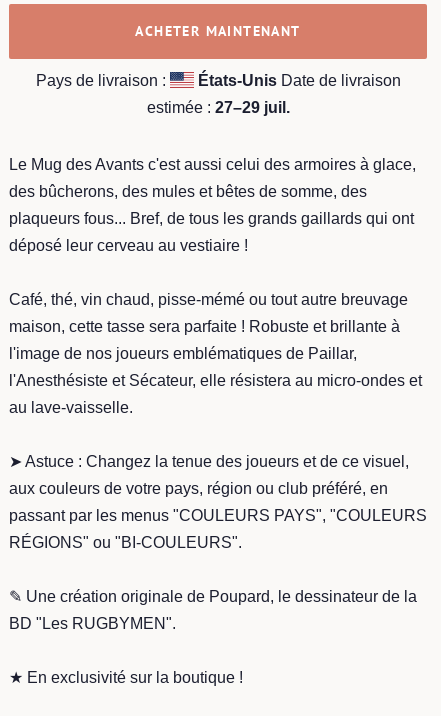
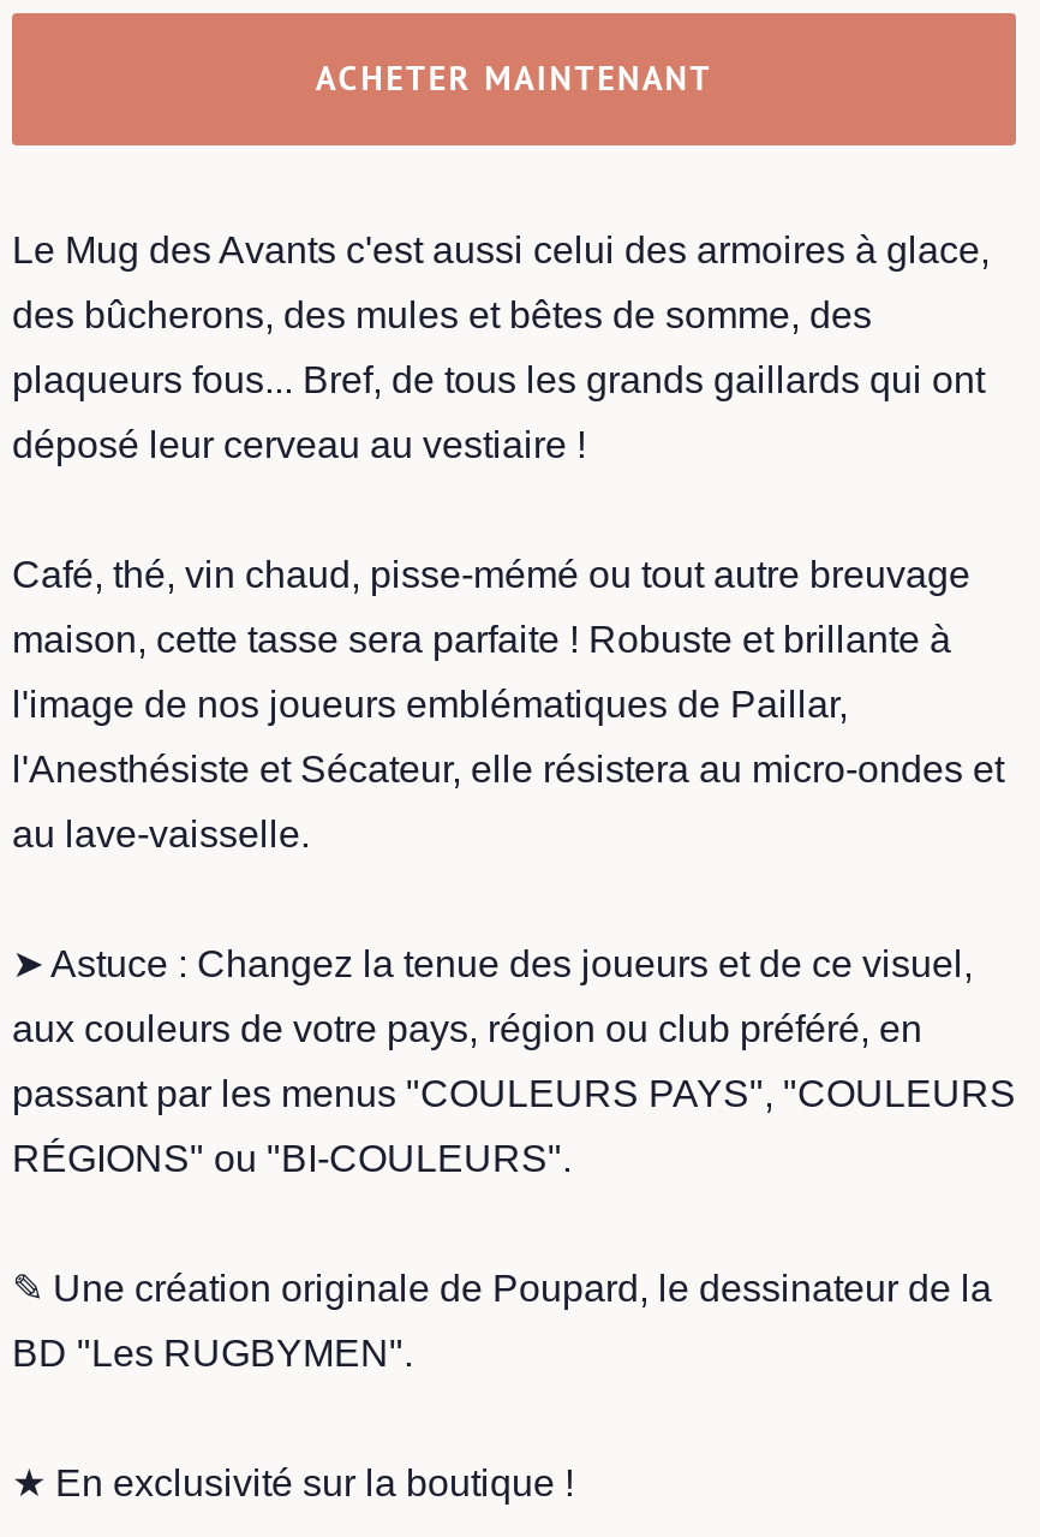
- Pays de livraison :
- États-Unis Date de livraison
- estimée : 27–29 juil.
